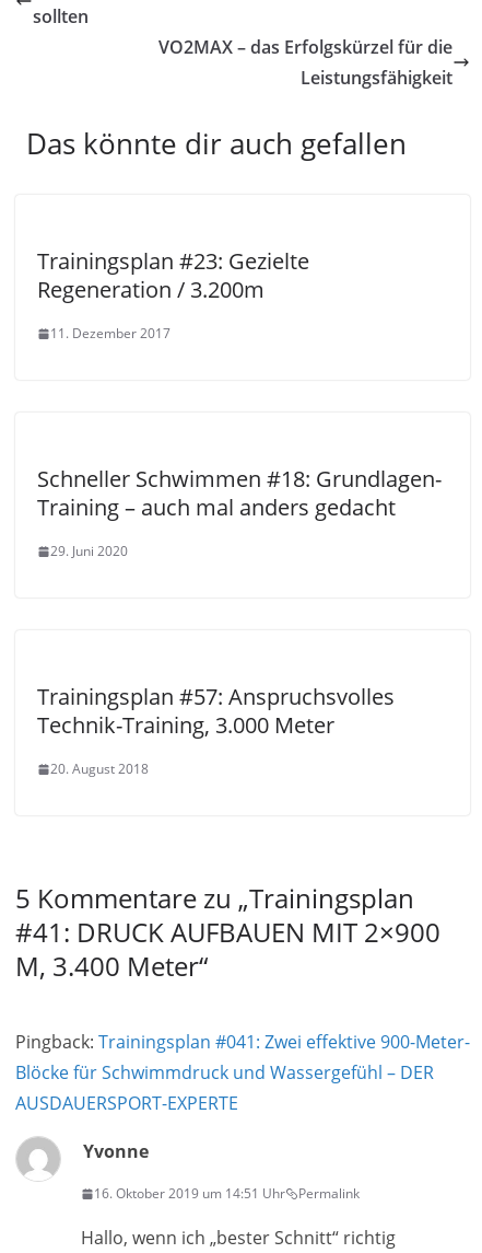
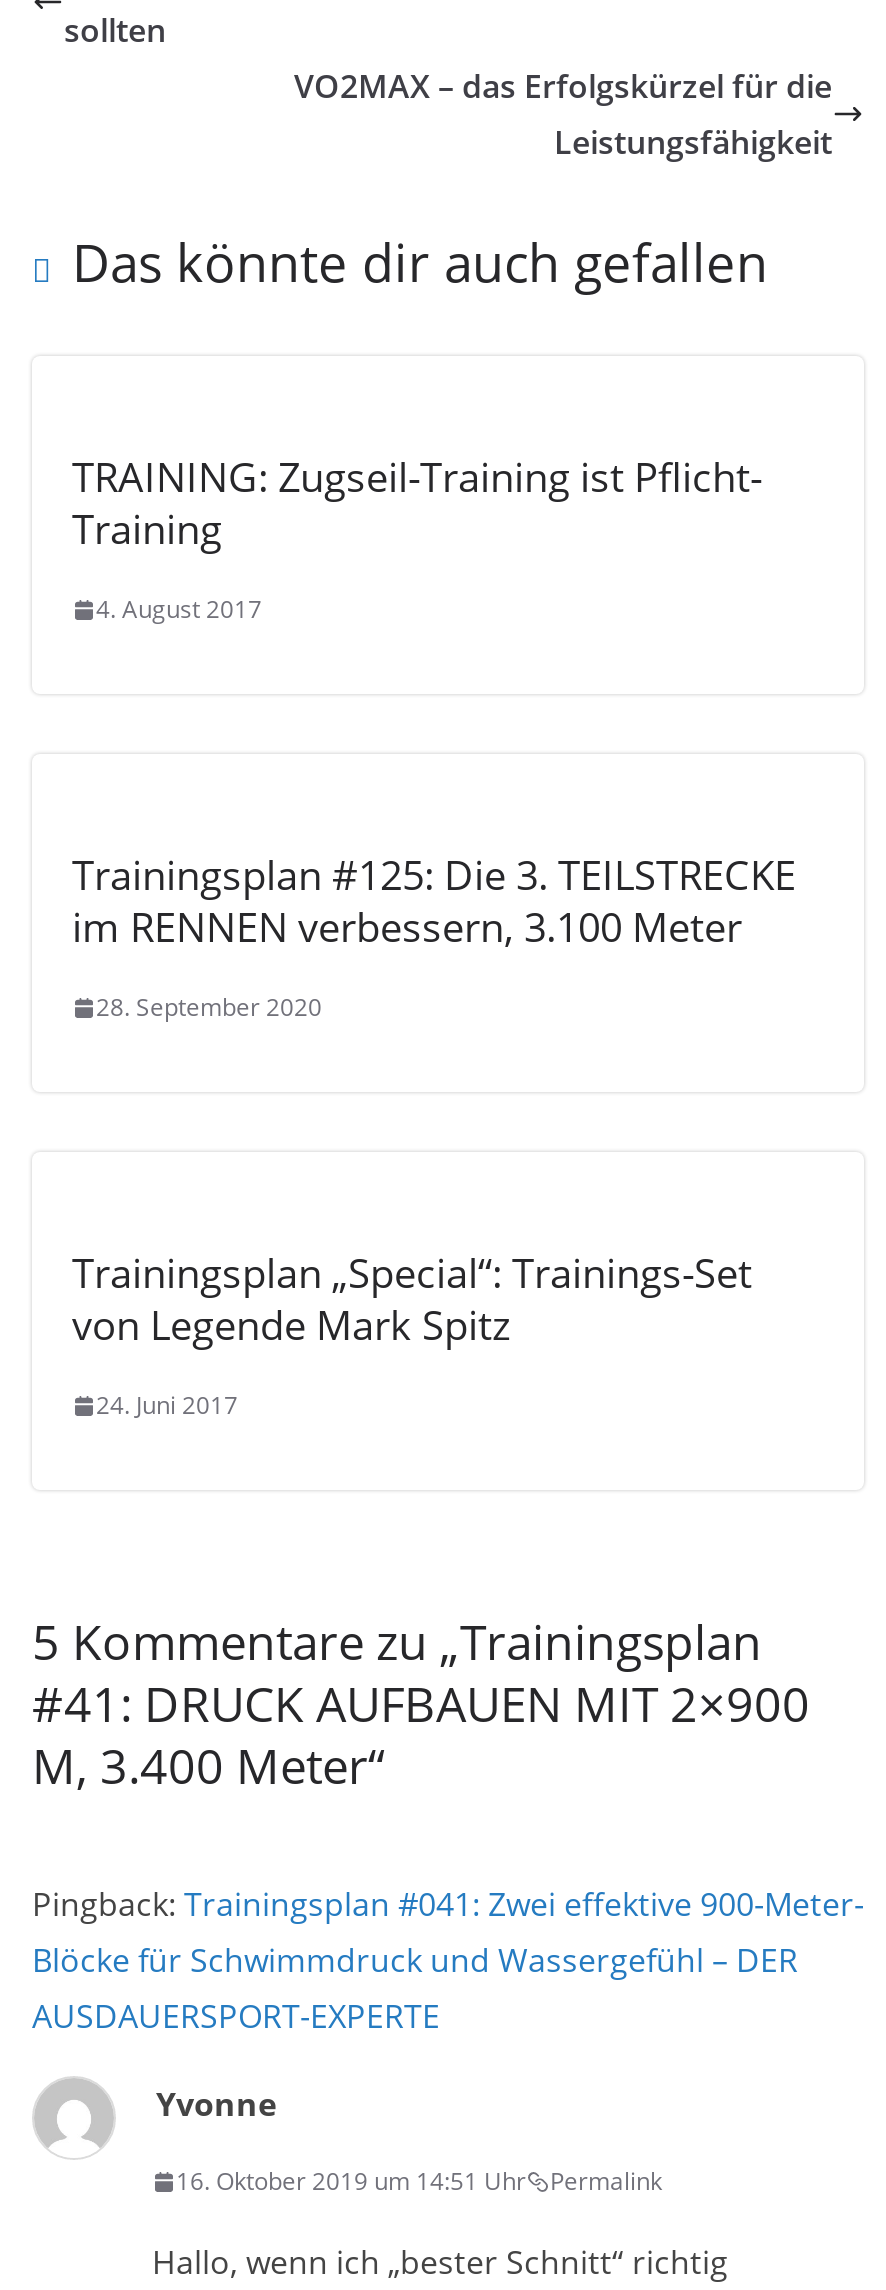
- Trainingsplan #23: Gezielte
- Regeneration / 3.200m
+ TRAINING: Zugseil-Training ist Pflicht-
+ Training

- 11. Dezember 2017
+ 4. August 2017

- Schneller Schwimmen #18: Grundlagen-
- Training – auch mal anders gedacht
+ Trainingsplan #125: Die 3. TEILSTRECKE
+ im RENNEN verbessern, 3.100 Meter

- 29. Juni 2020
+ 28. September 2020

- Trainingsplan #57: Anspruchsvolles
- Technik-Training, 3.000 Meter
+ Trainingsplan „Special“: Trainings-Set
+ von Legende Mark Spitz

- 20. August 2018
+ 24. Juni 2017
